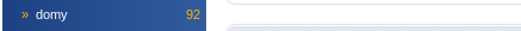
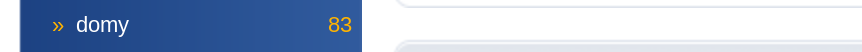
- 92
+ 83
